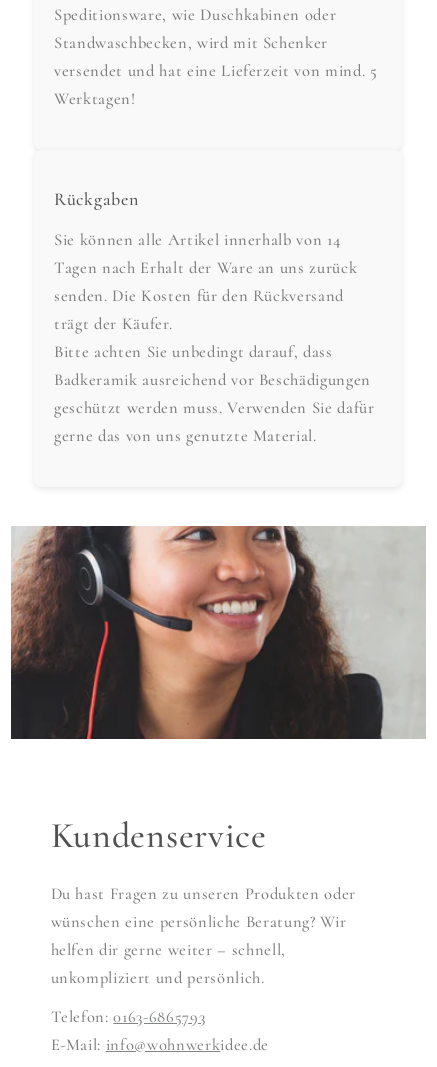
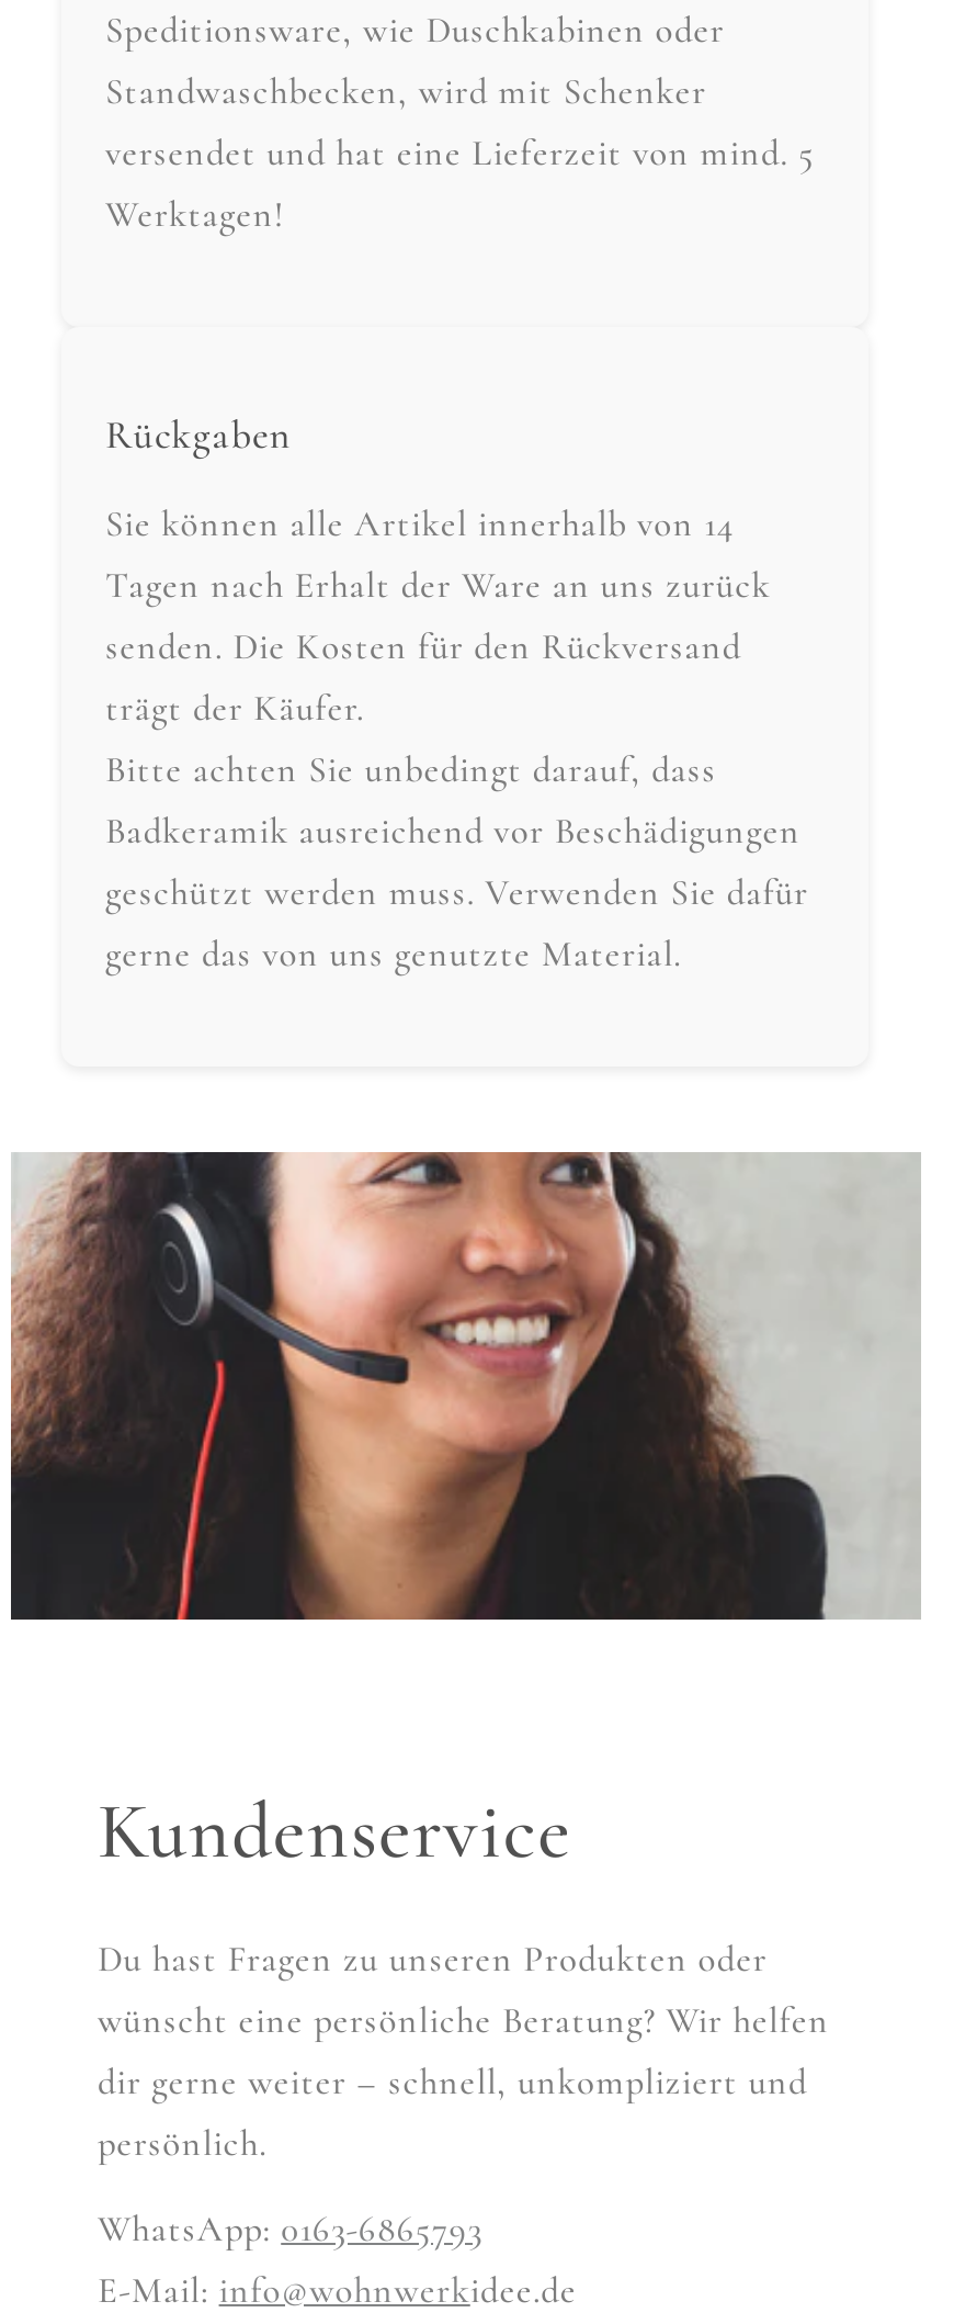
- wünschen eine persönliche Beratung? Wir
- helfen dir gerne weiter – schnell,
- unkompliziert und persönlich.
+ wünscht eine persönliche Beratung? Wir helfen
+ dir gerne weiter – schnell, unkompliziert und
+ persönlich.

- Telefon: 0163-6865793
+ WhatsApp: 0163-6865793
